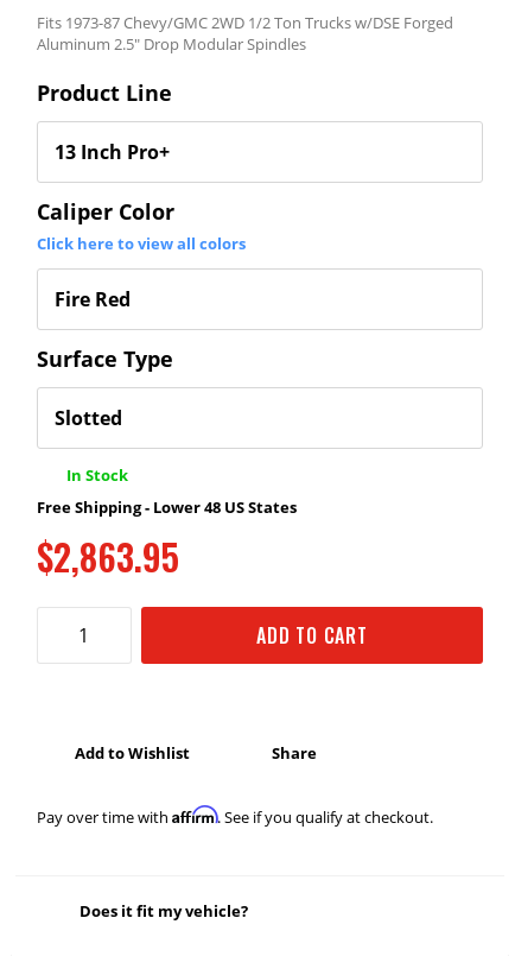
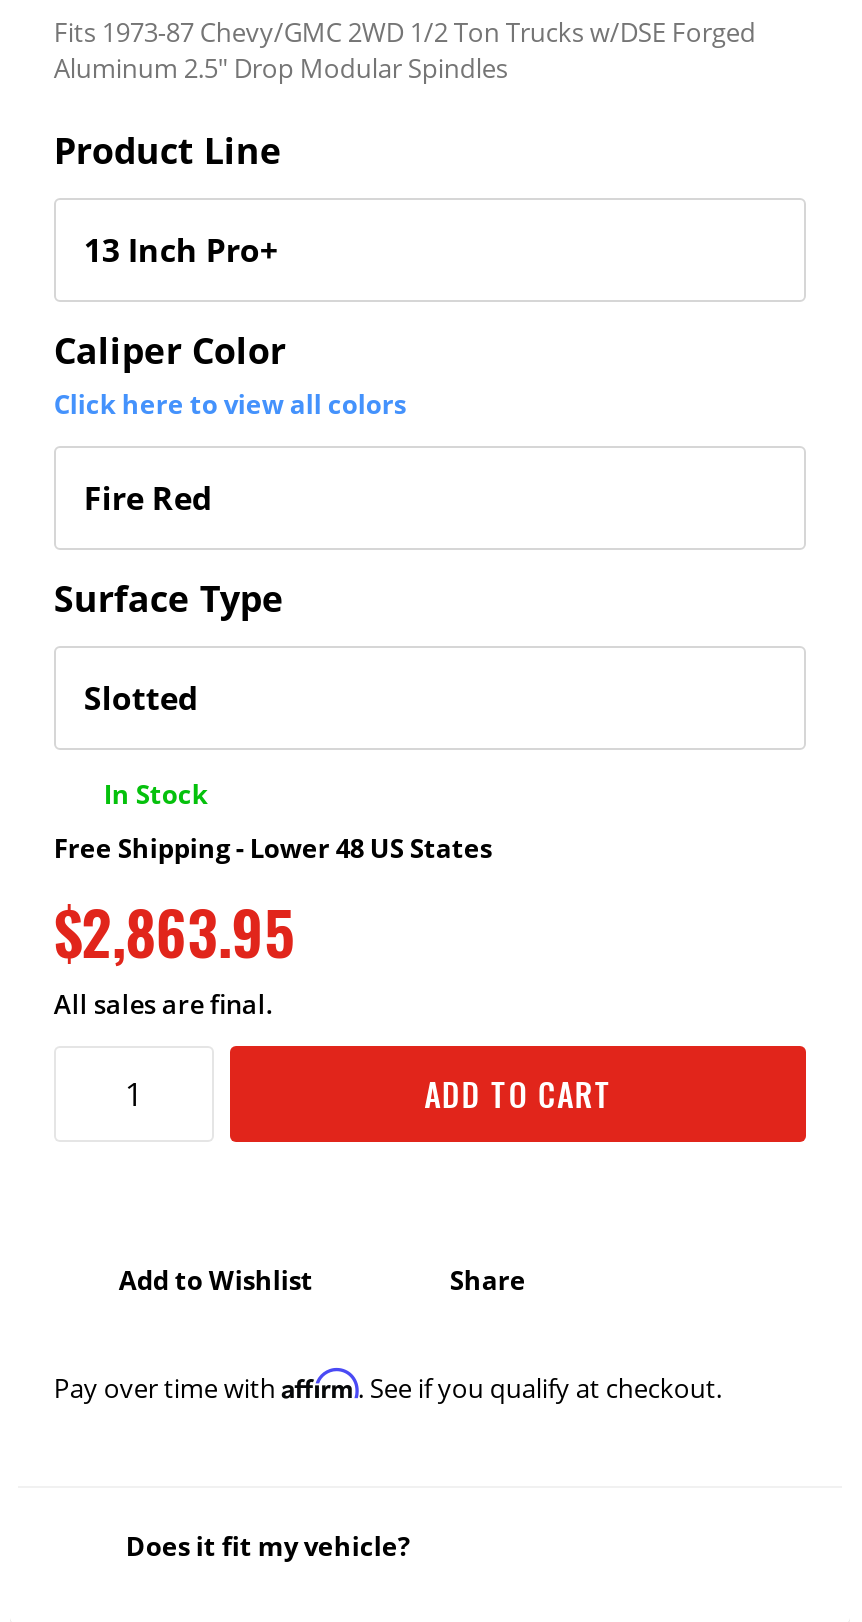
+ All sales are final.
